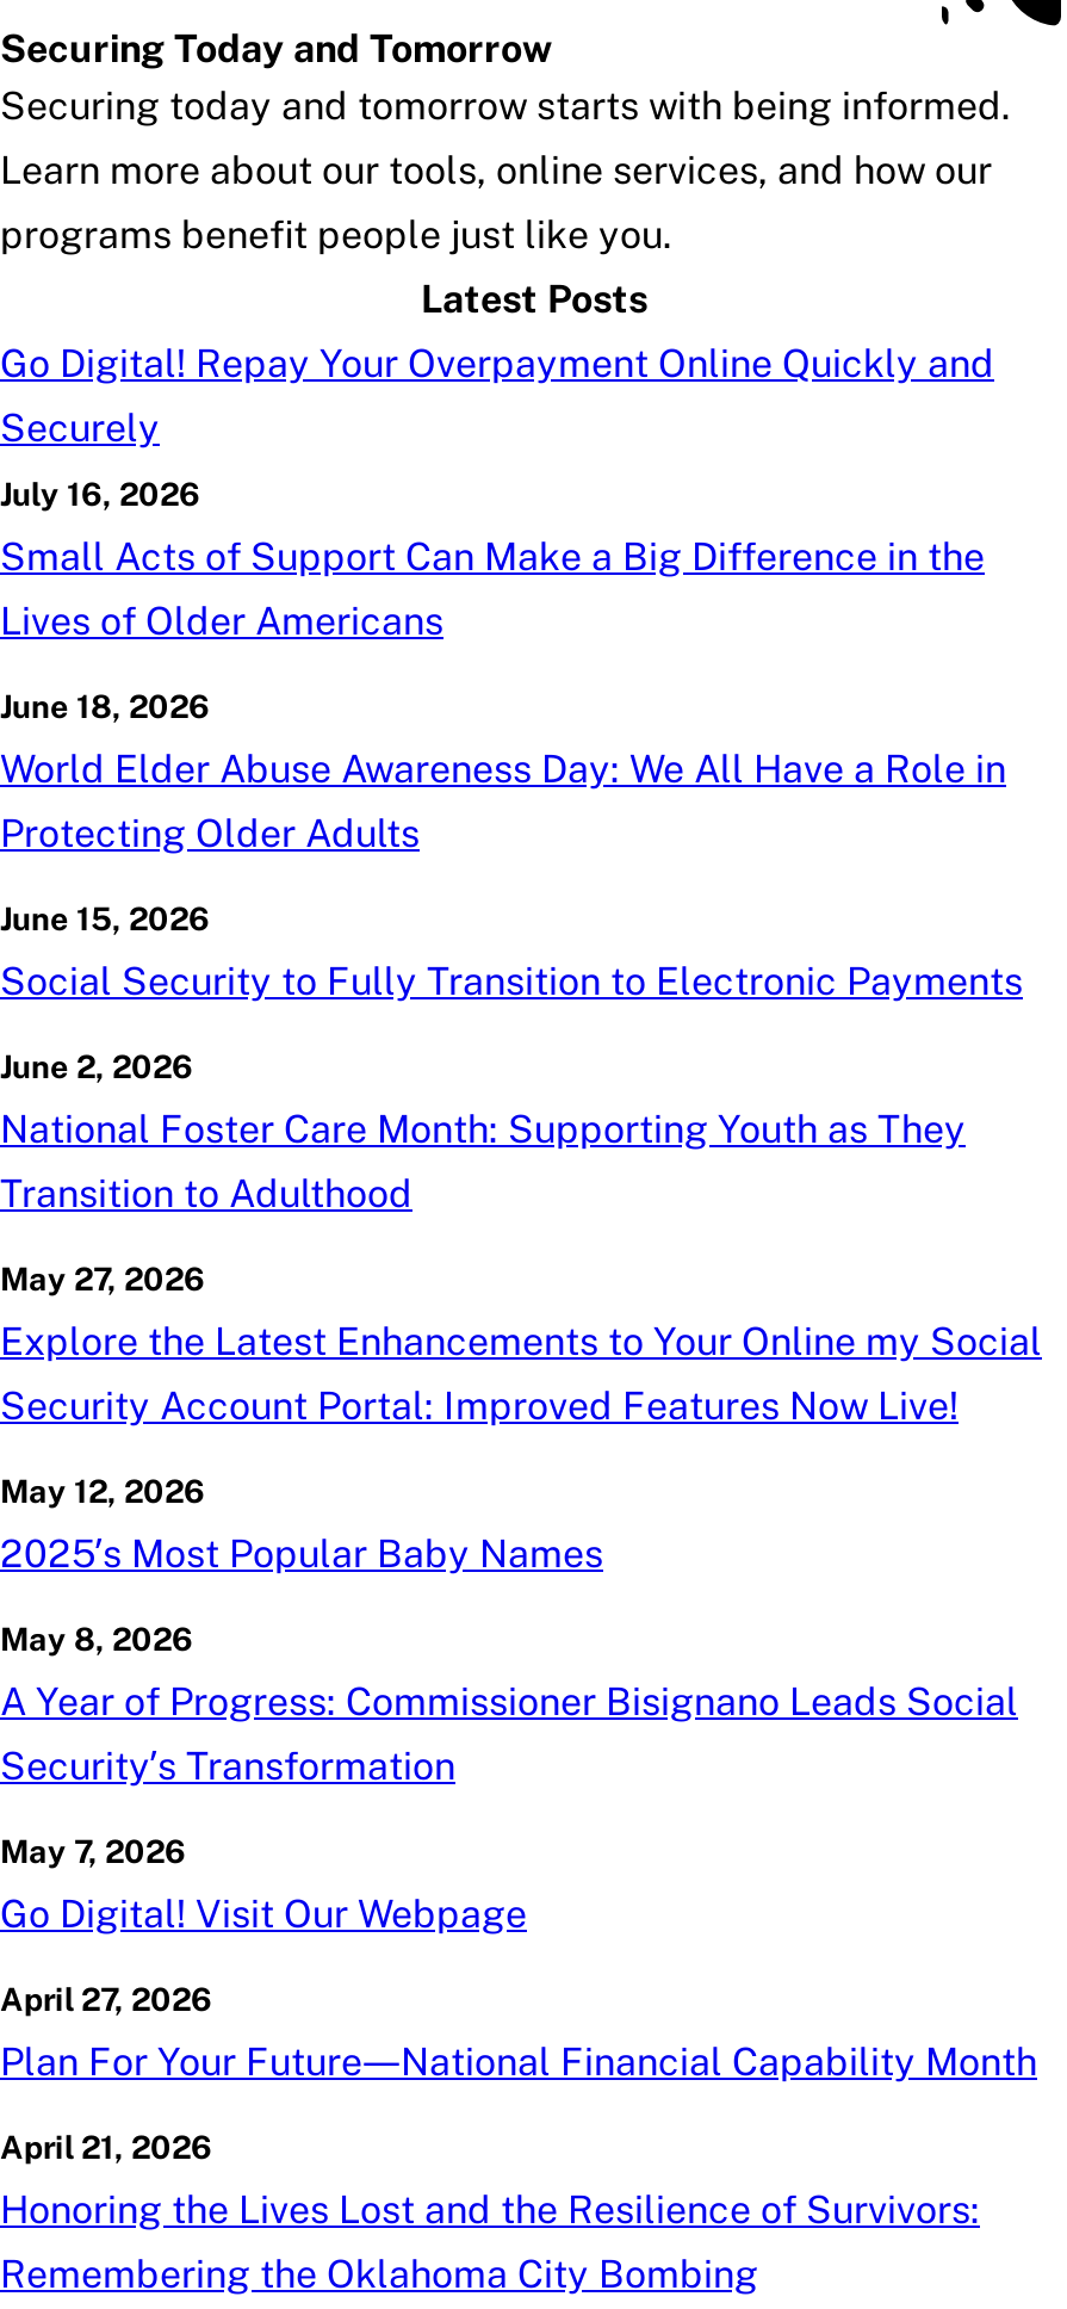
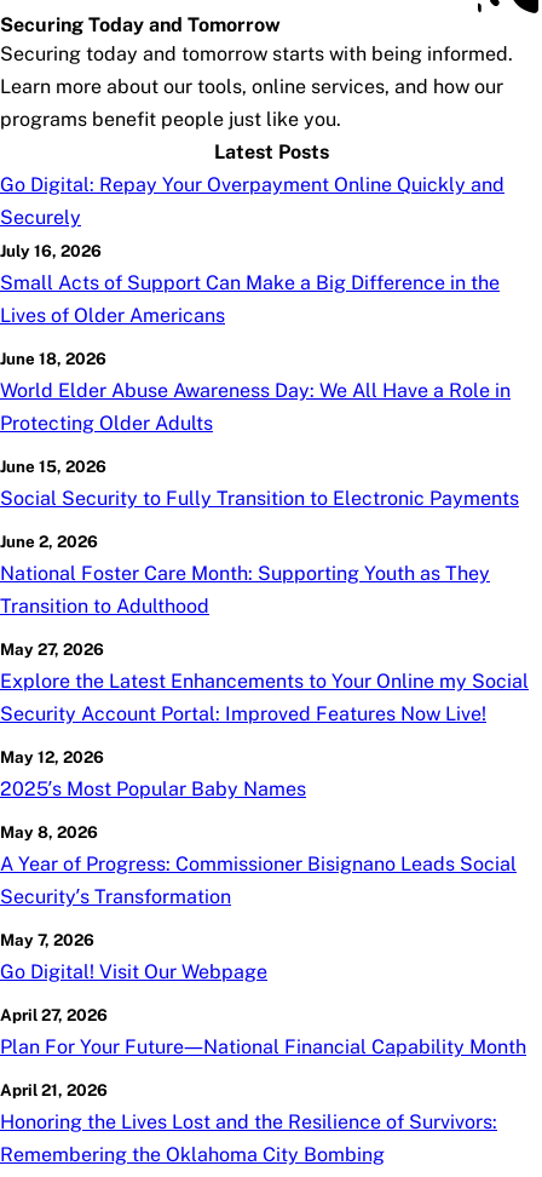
- Go Digital! Repay Your Overpayment Online Quickly and
+ Go Digital: Repay Your Overpayment Online Quickly and
